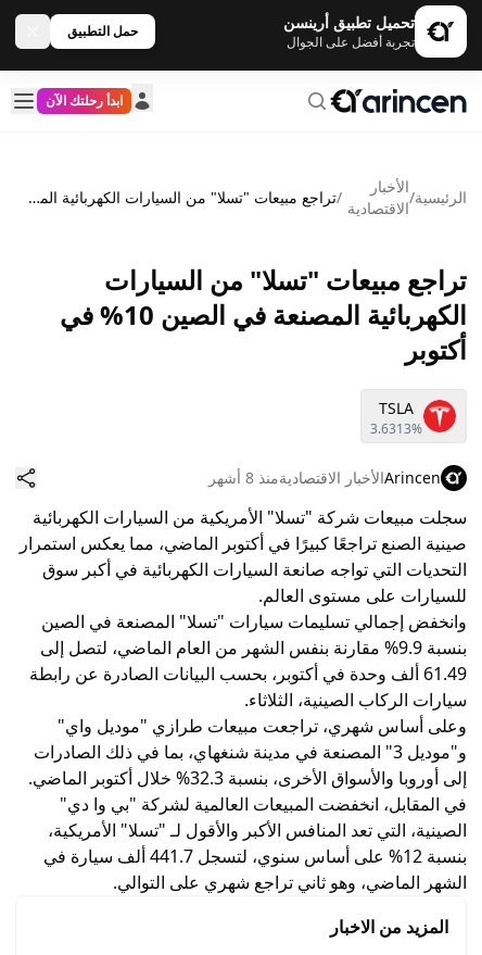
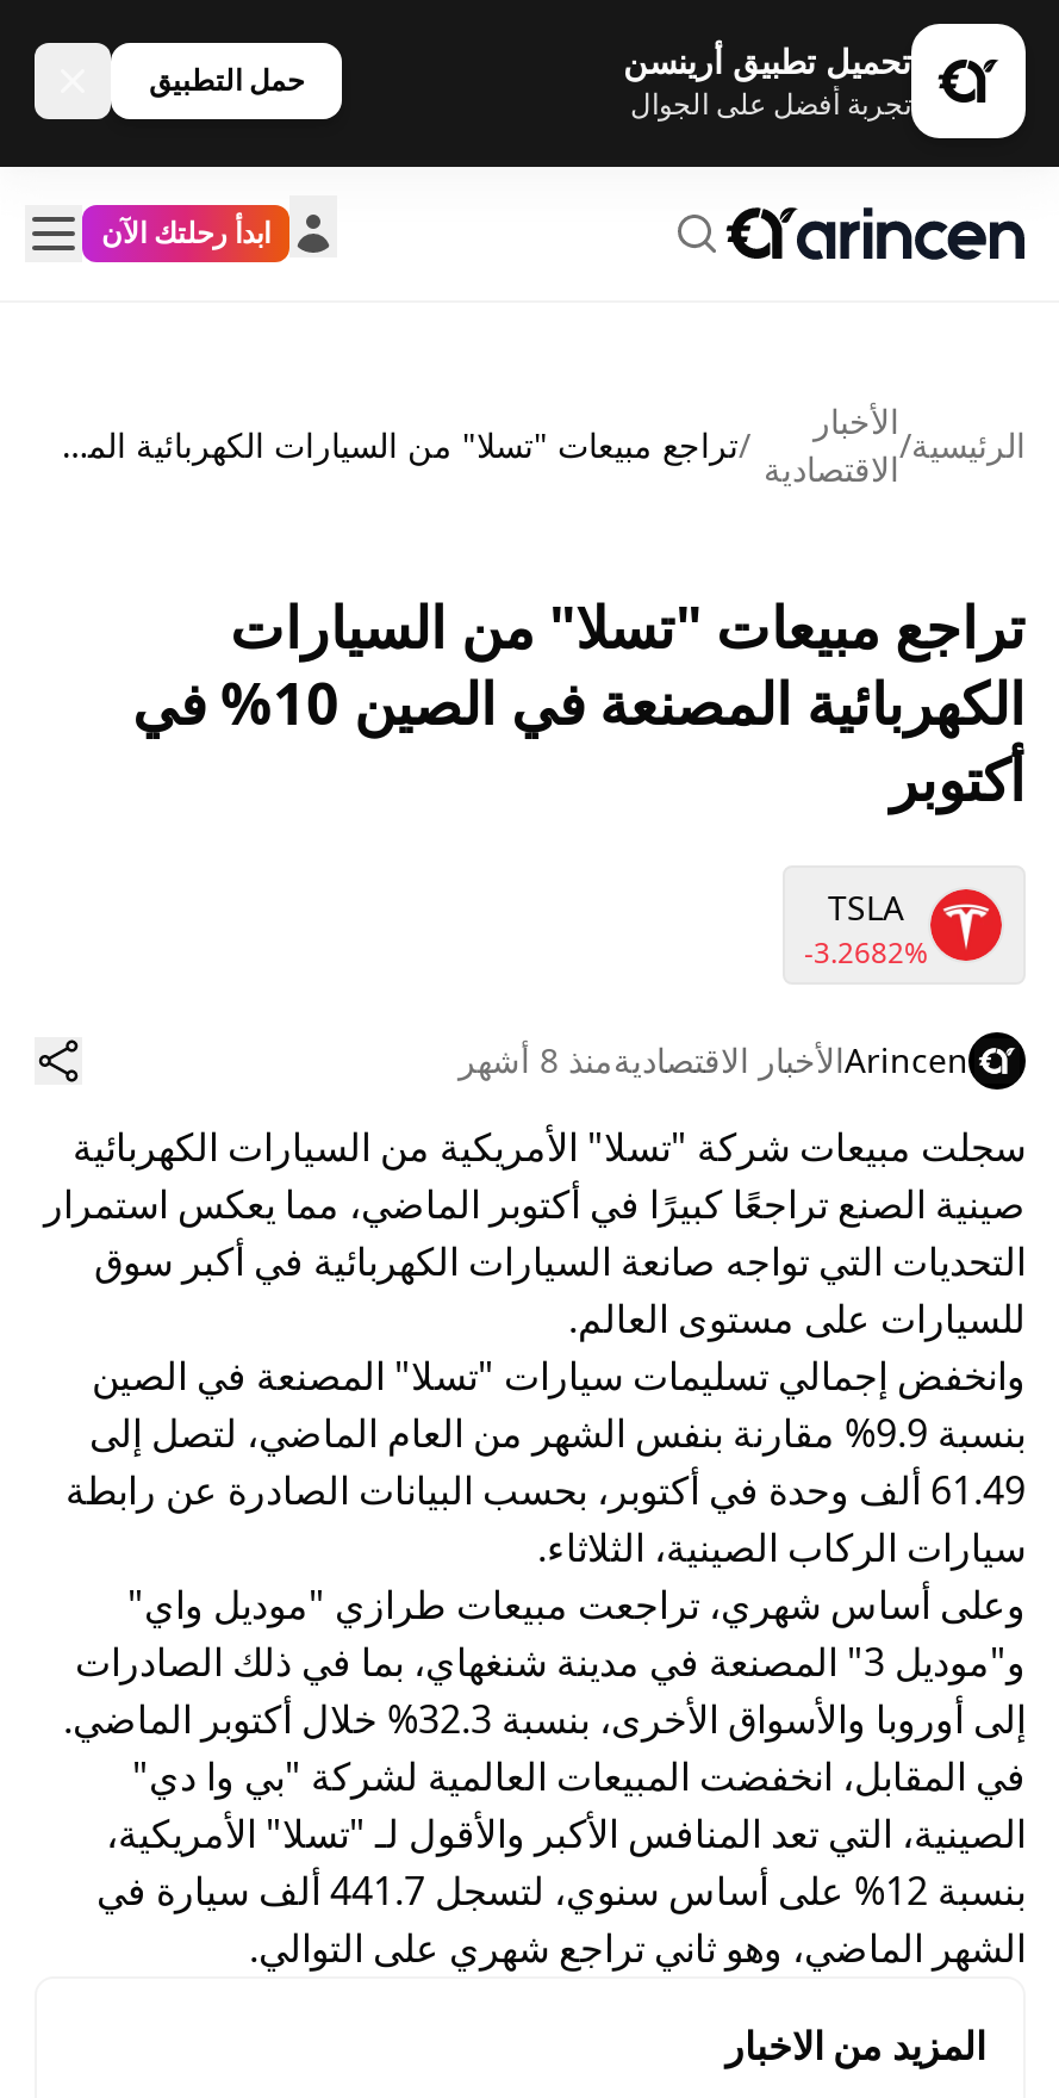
- 3.6313%
+ -3.2682%
